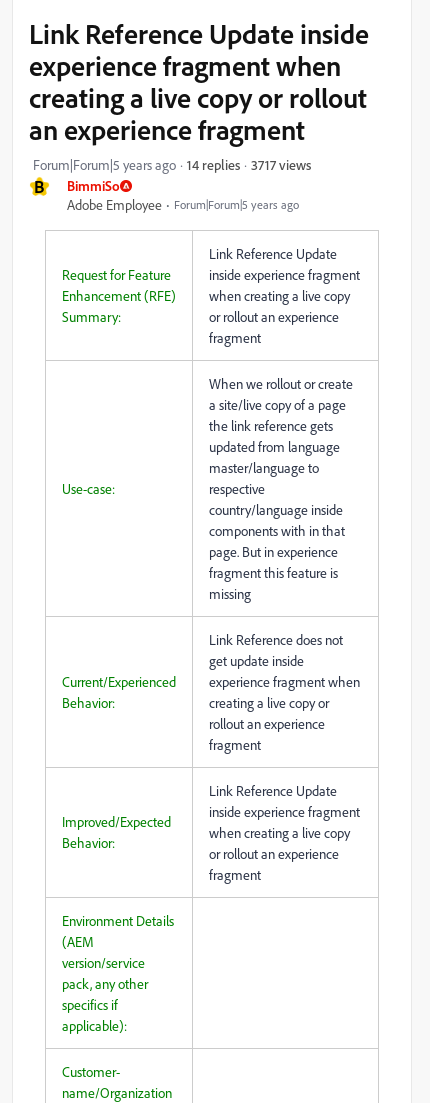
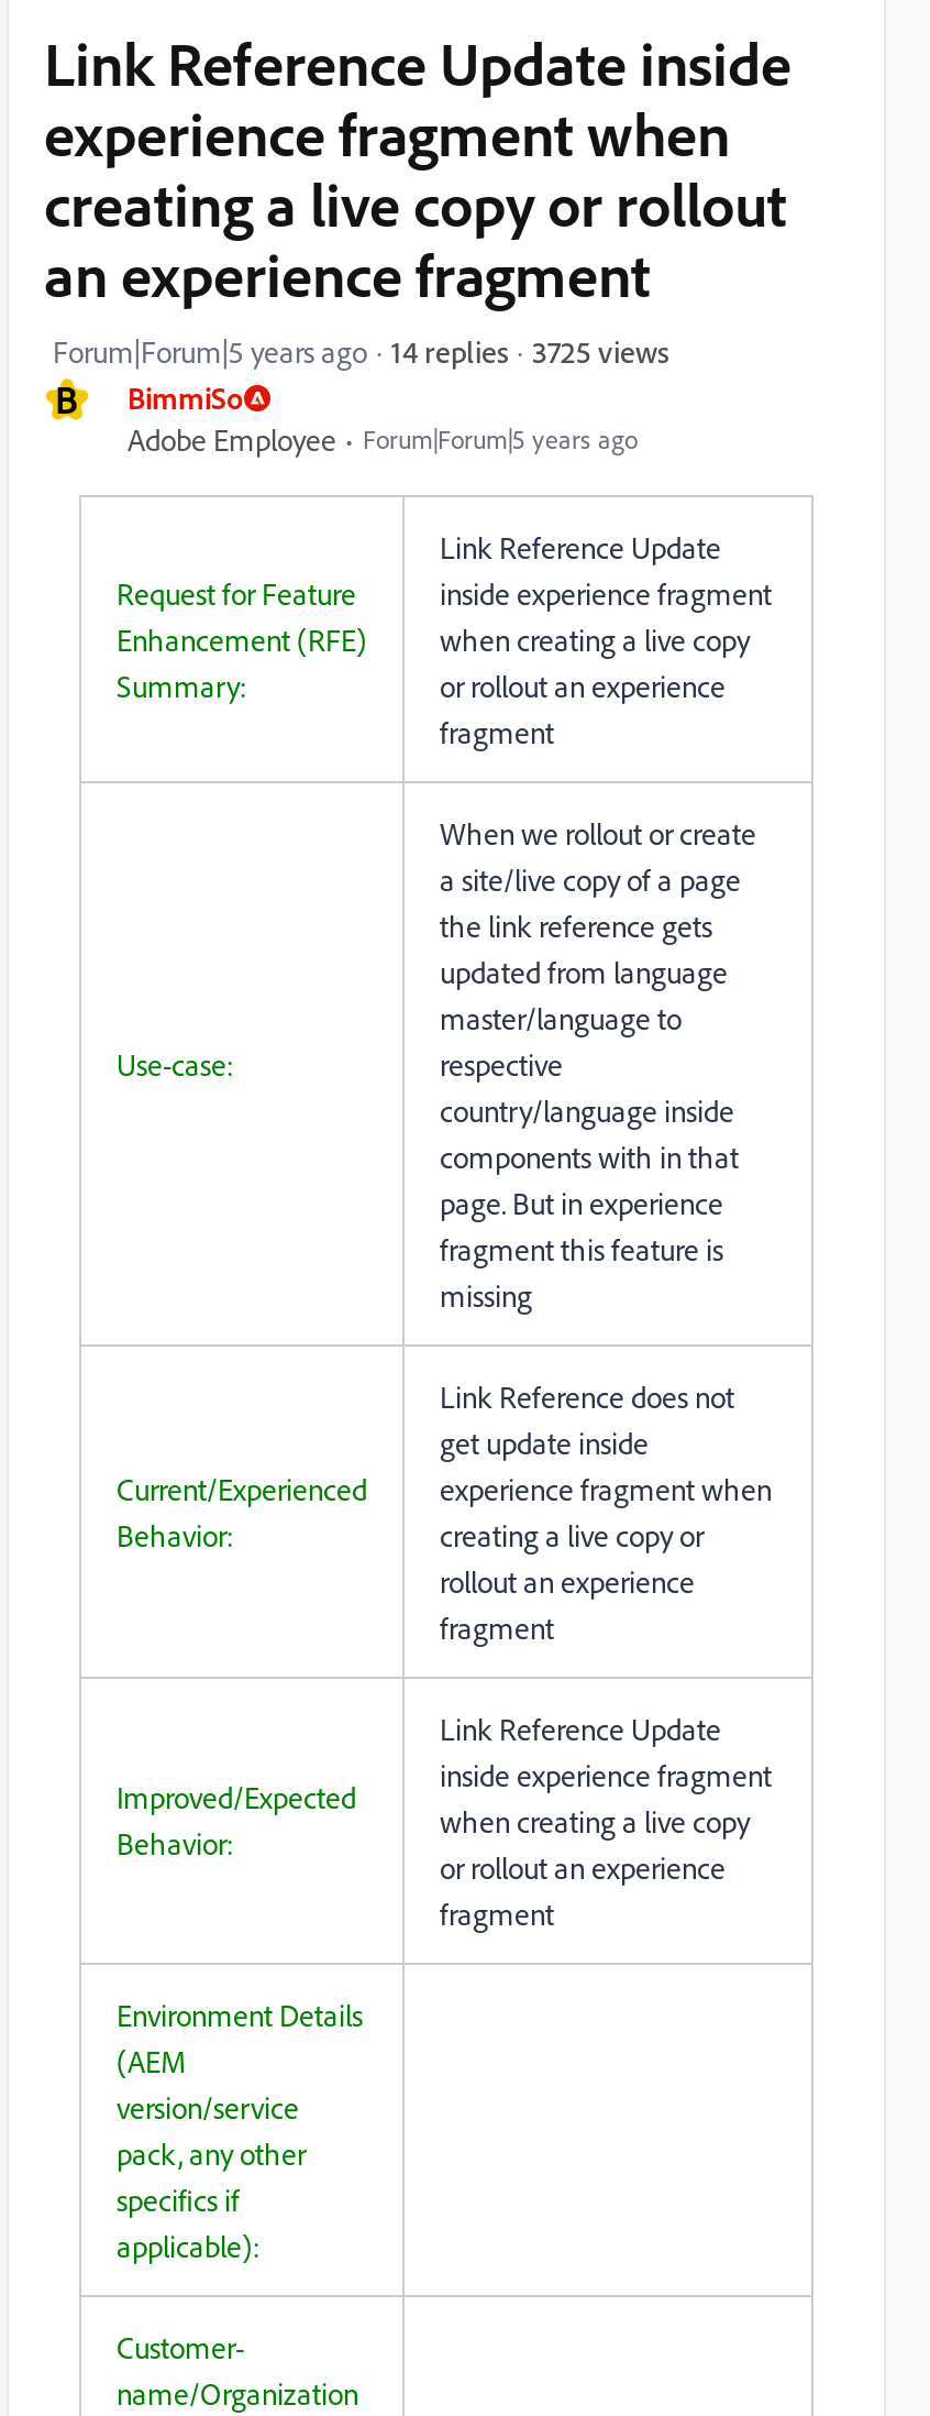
- 3717 views
+ 3725 views
